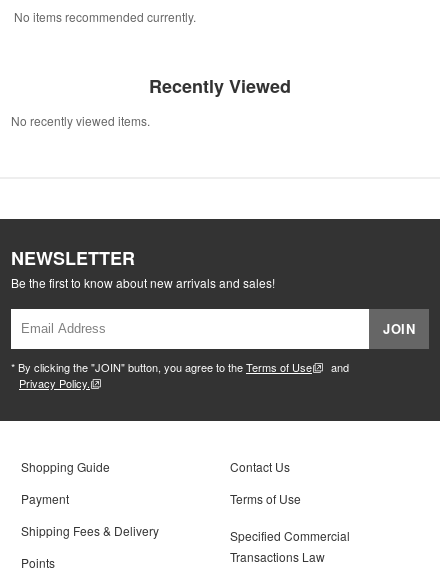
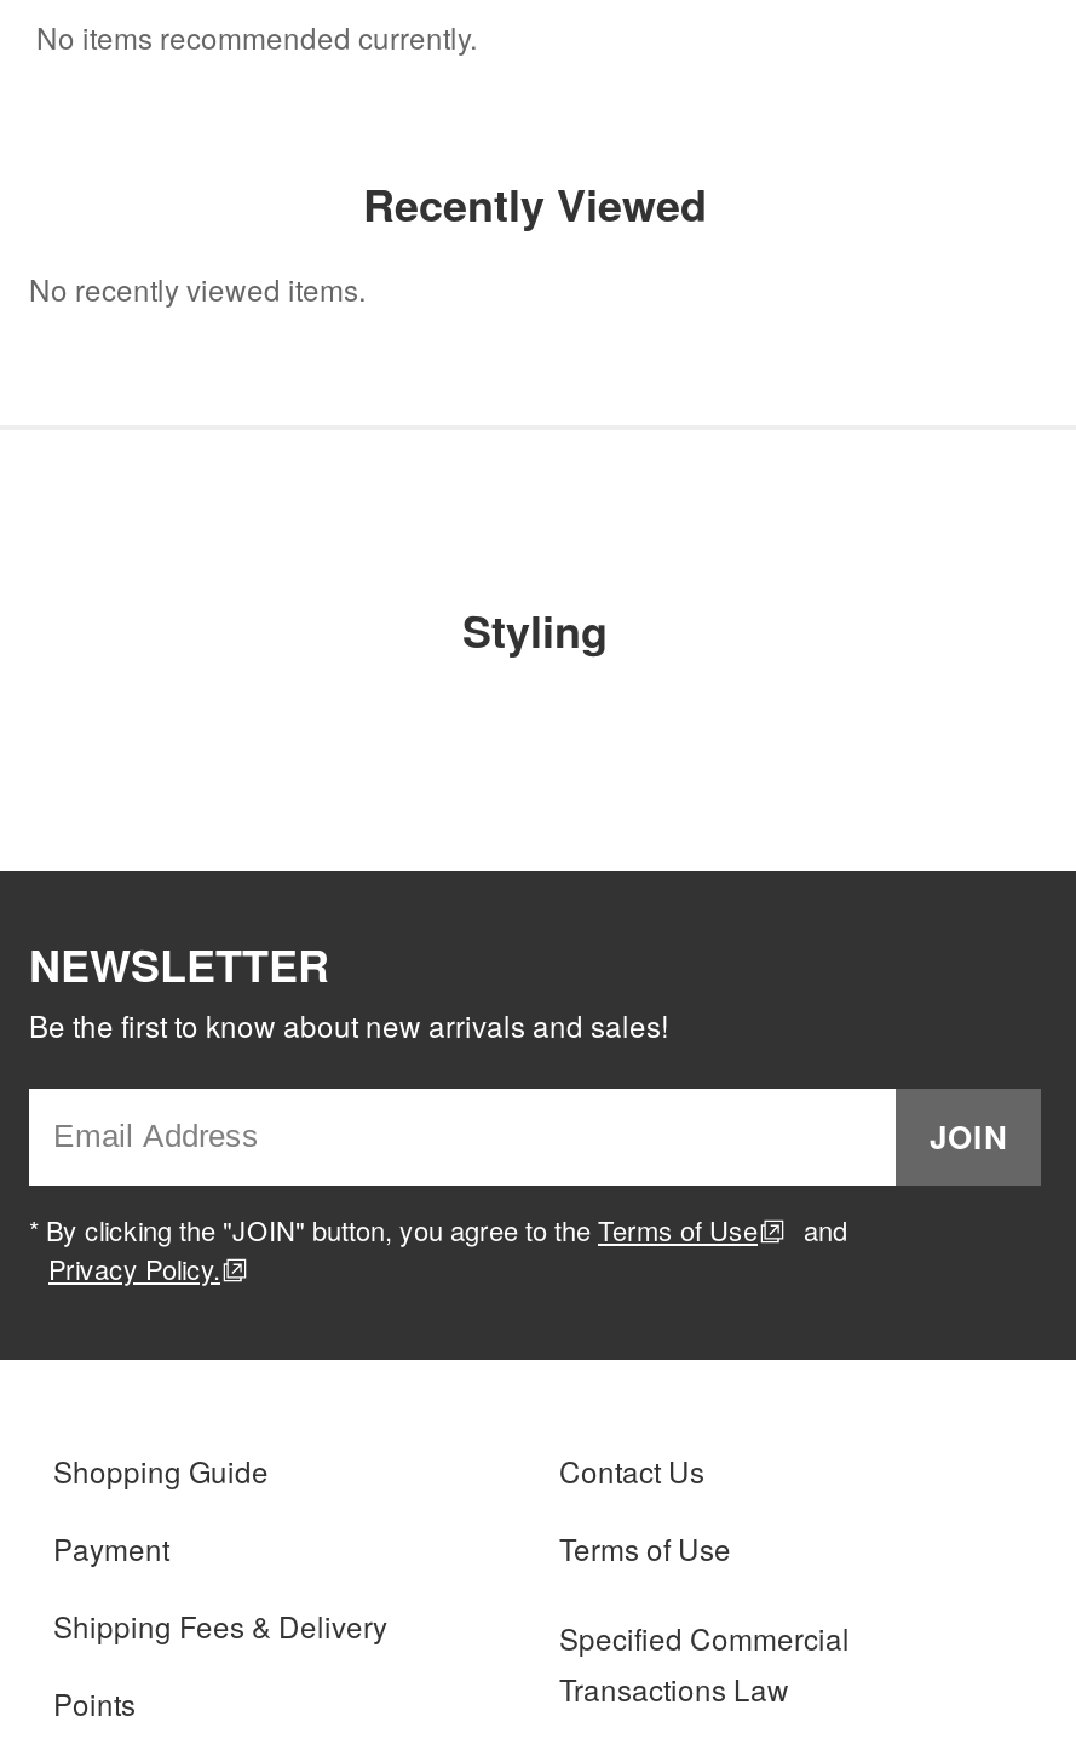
+ Styling
